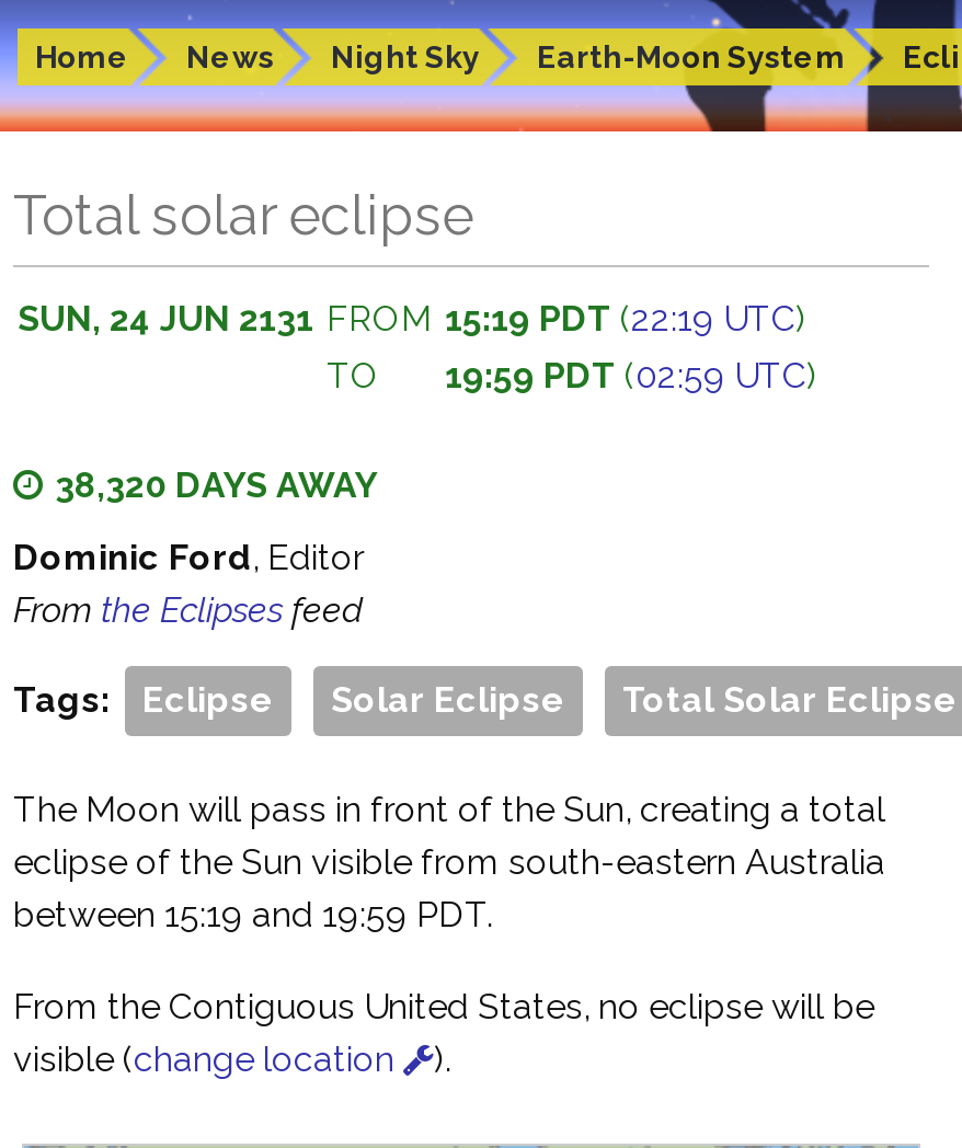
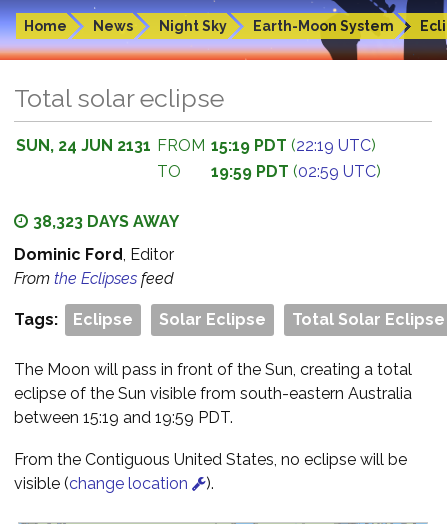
- 38,320 DAYS AWAY
+ 38,323 DAYS AWAY
